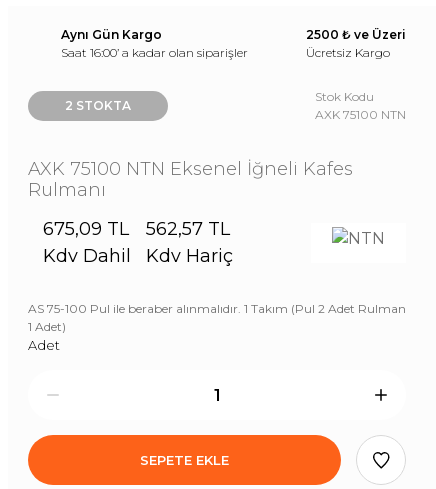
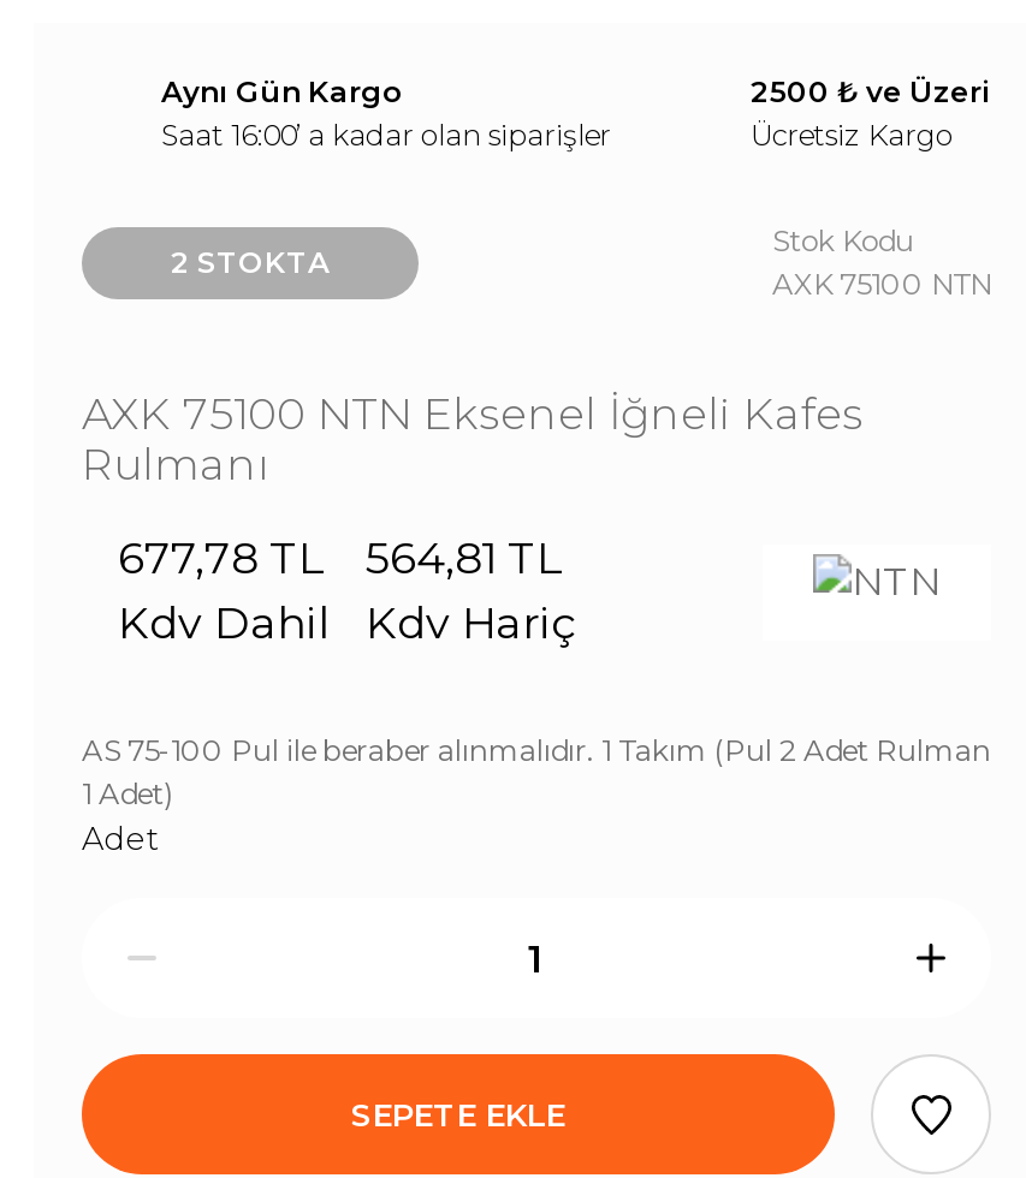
- 675,09 TL
+ 677,78 TL

- 562,57 TL
+ 564,81 TL
